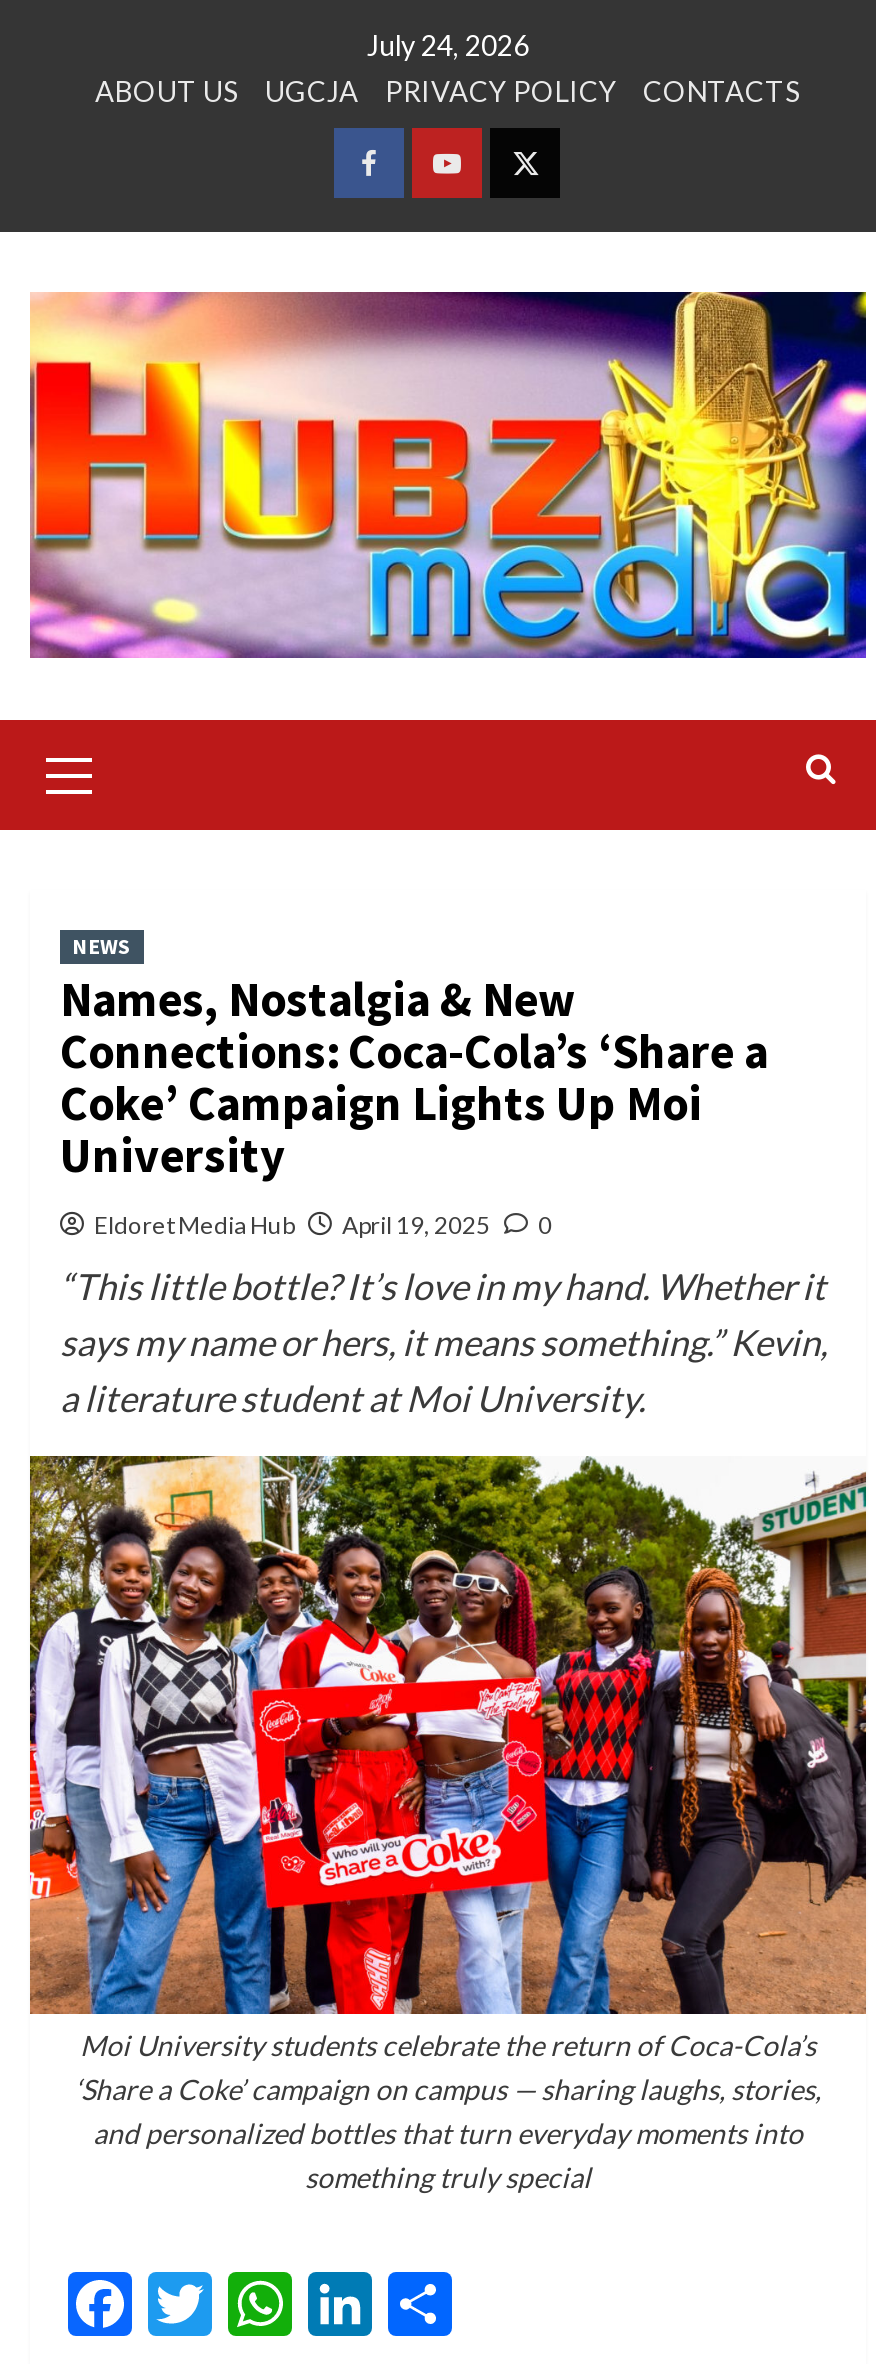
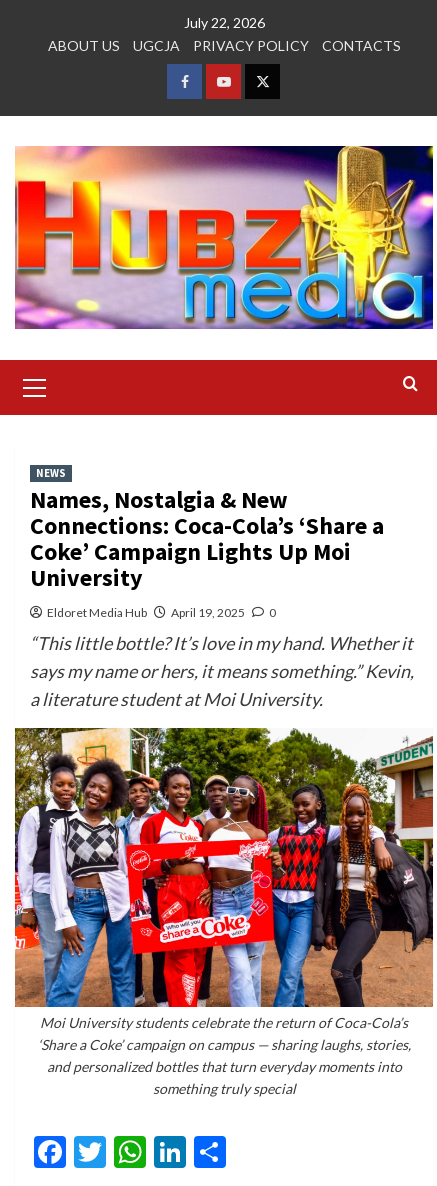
- July 24, 2026
+ July 22, 2026
